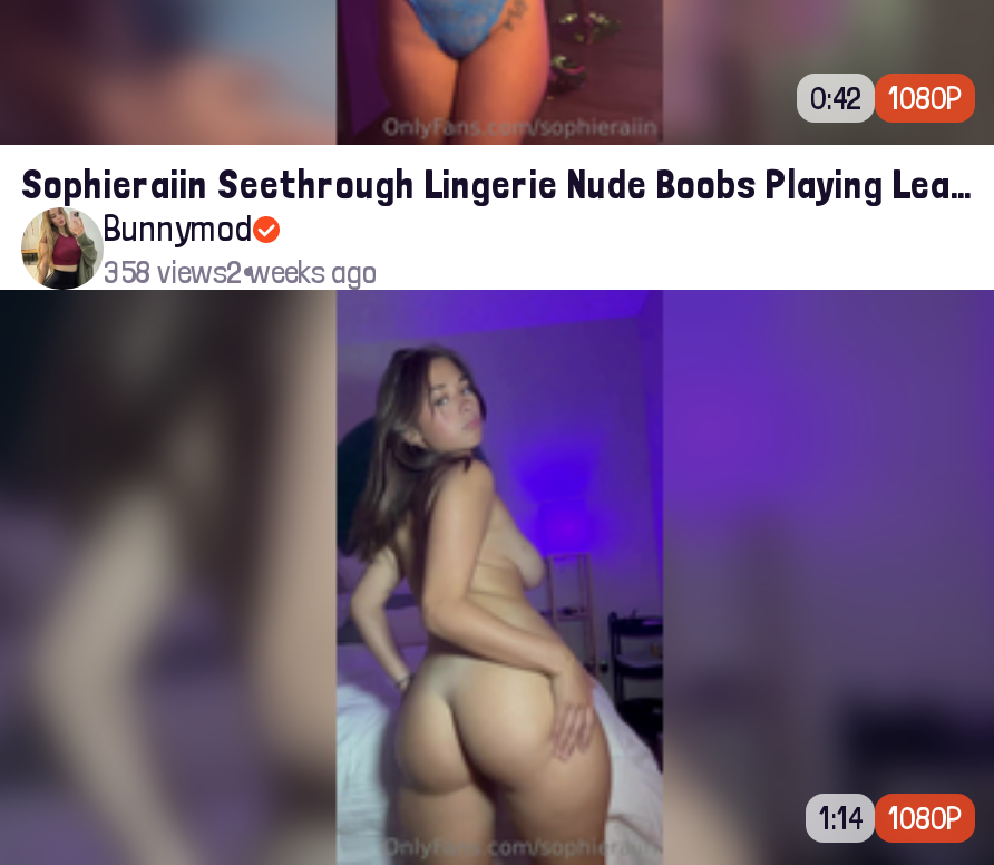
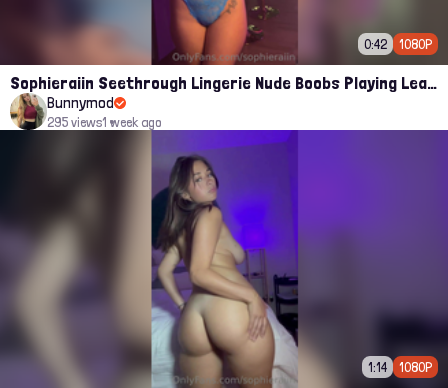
- 358 views2 weeks ago
+ 295 views1 week ago
